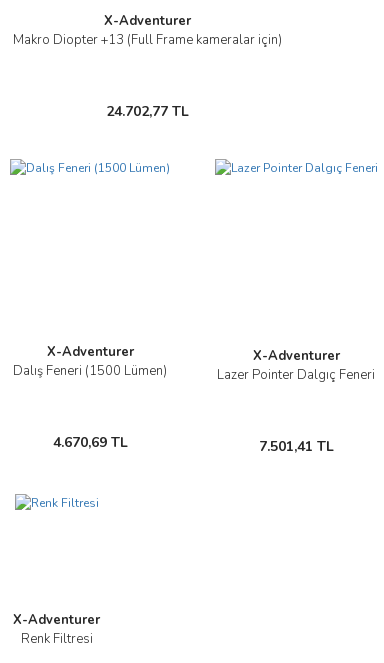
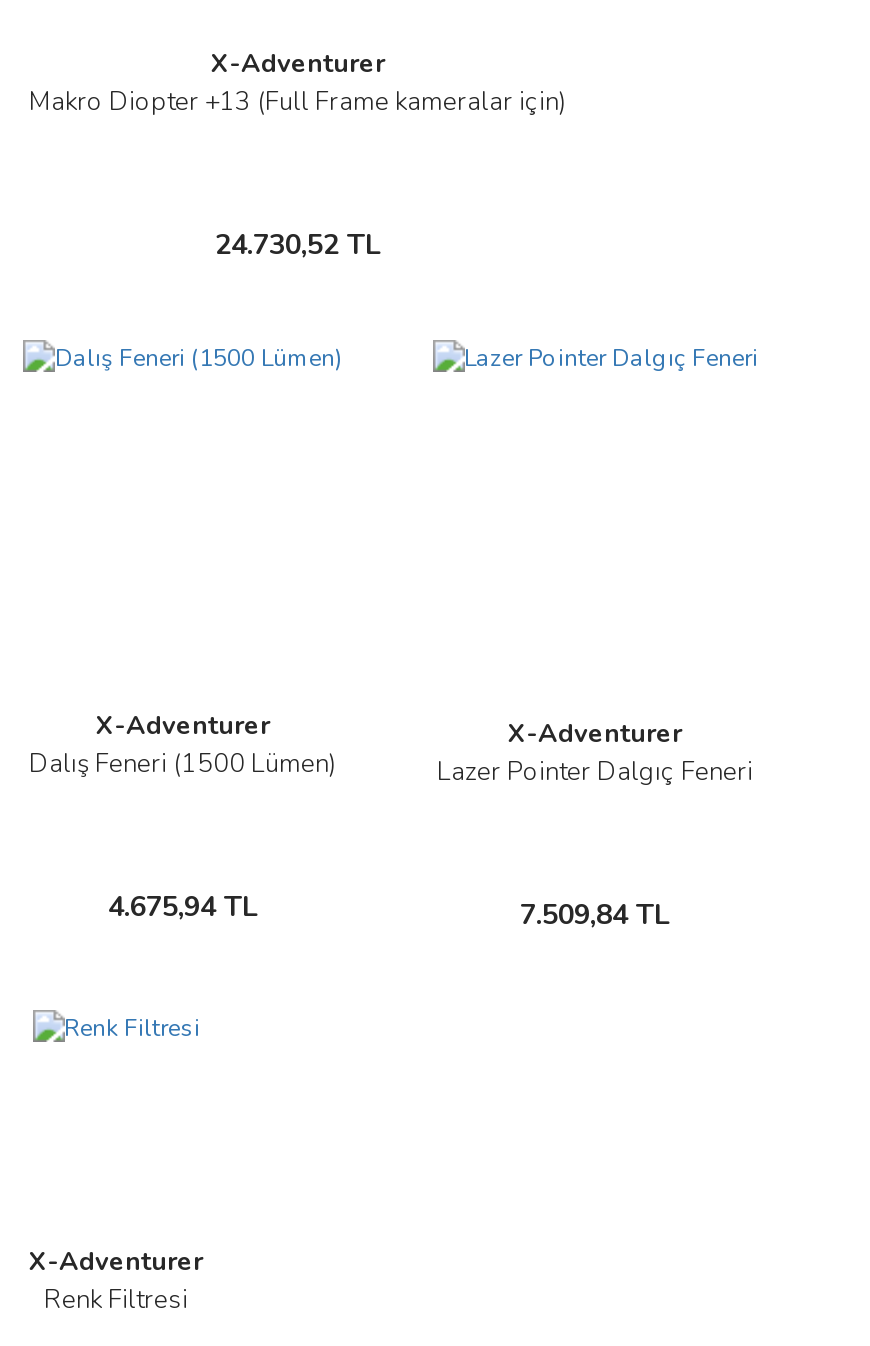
- 24.702,77 TL
+ 24.730,52 TL

- 4.670,69 TL
+ 4.675,94 TL

- 7.501,41 TL
+ 7.509,84 TL
